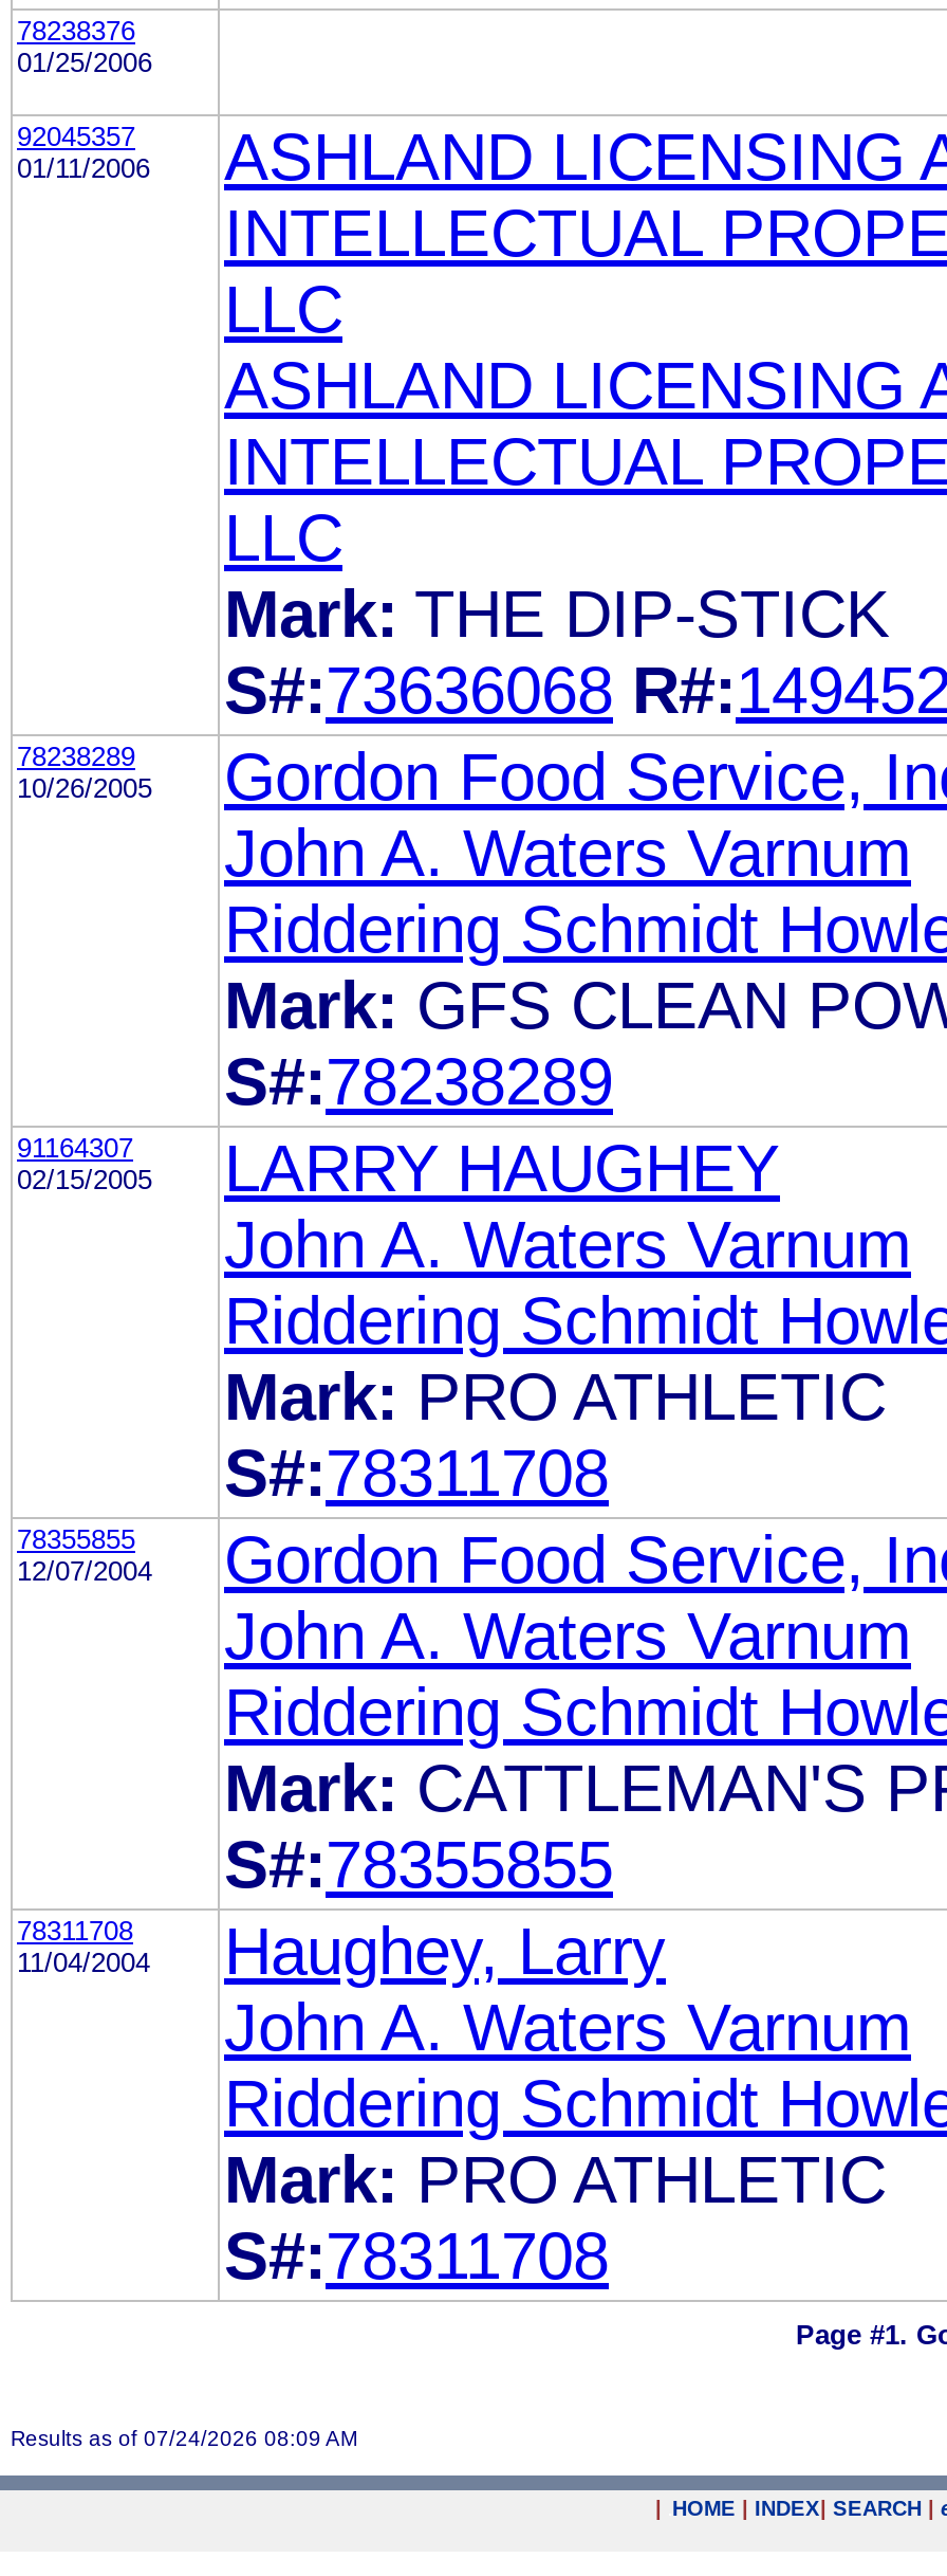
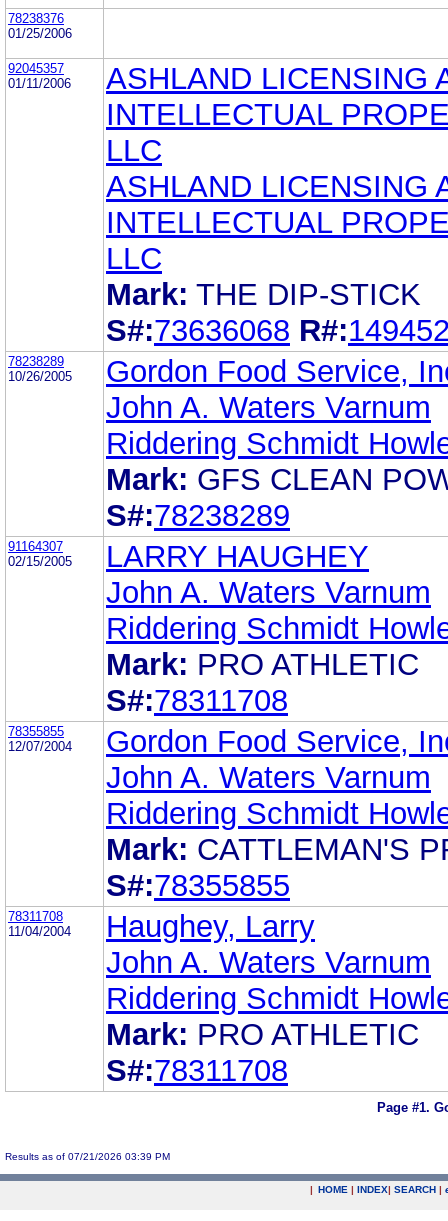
- Results as of 07/24/2026 08:09 AM
+ Results as of 07/21/2026 03:39 PM
